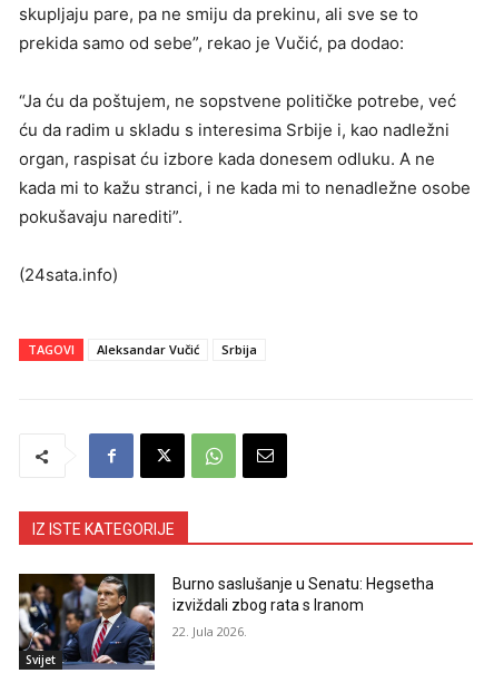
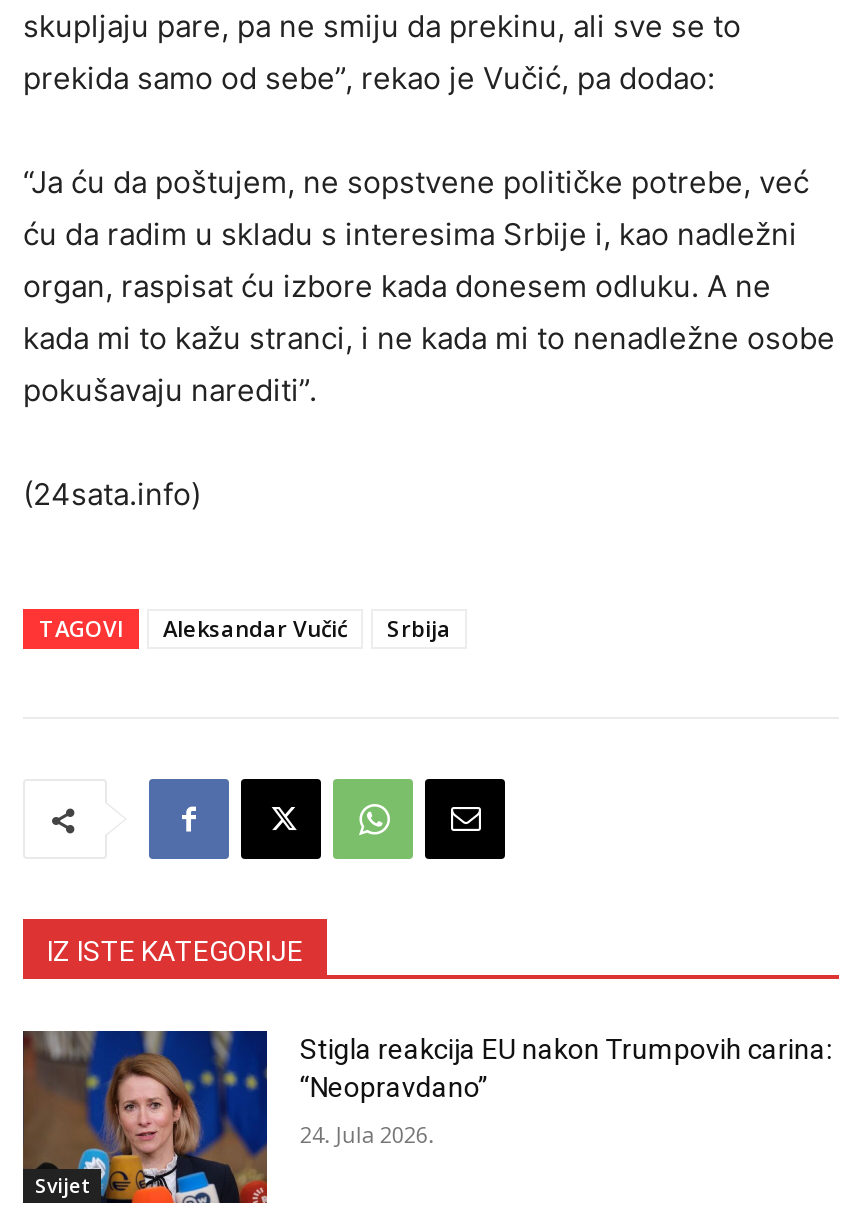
- [image]
- Burno saslušanje u Senatu: Hegsetha
- izviždali zbog rata s Iranom
+ [image]
+ Stigla reakcija EU nakon Trumpovih carina:
+ “Neopravdano”

- 22. Jula 2026.
+ 24. Jula 2026.
